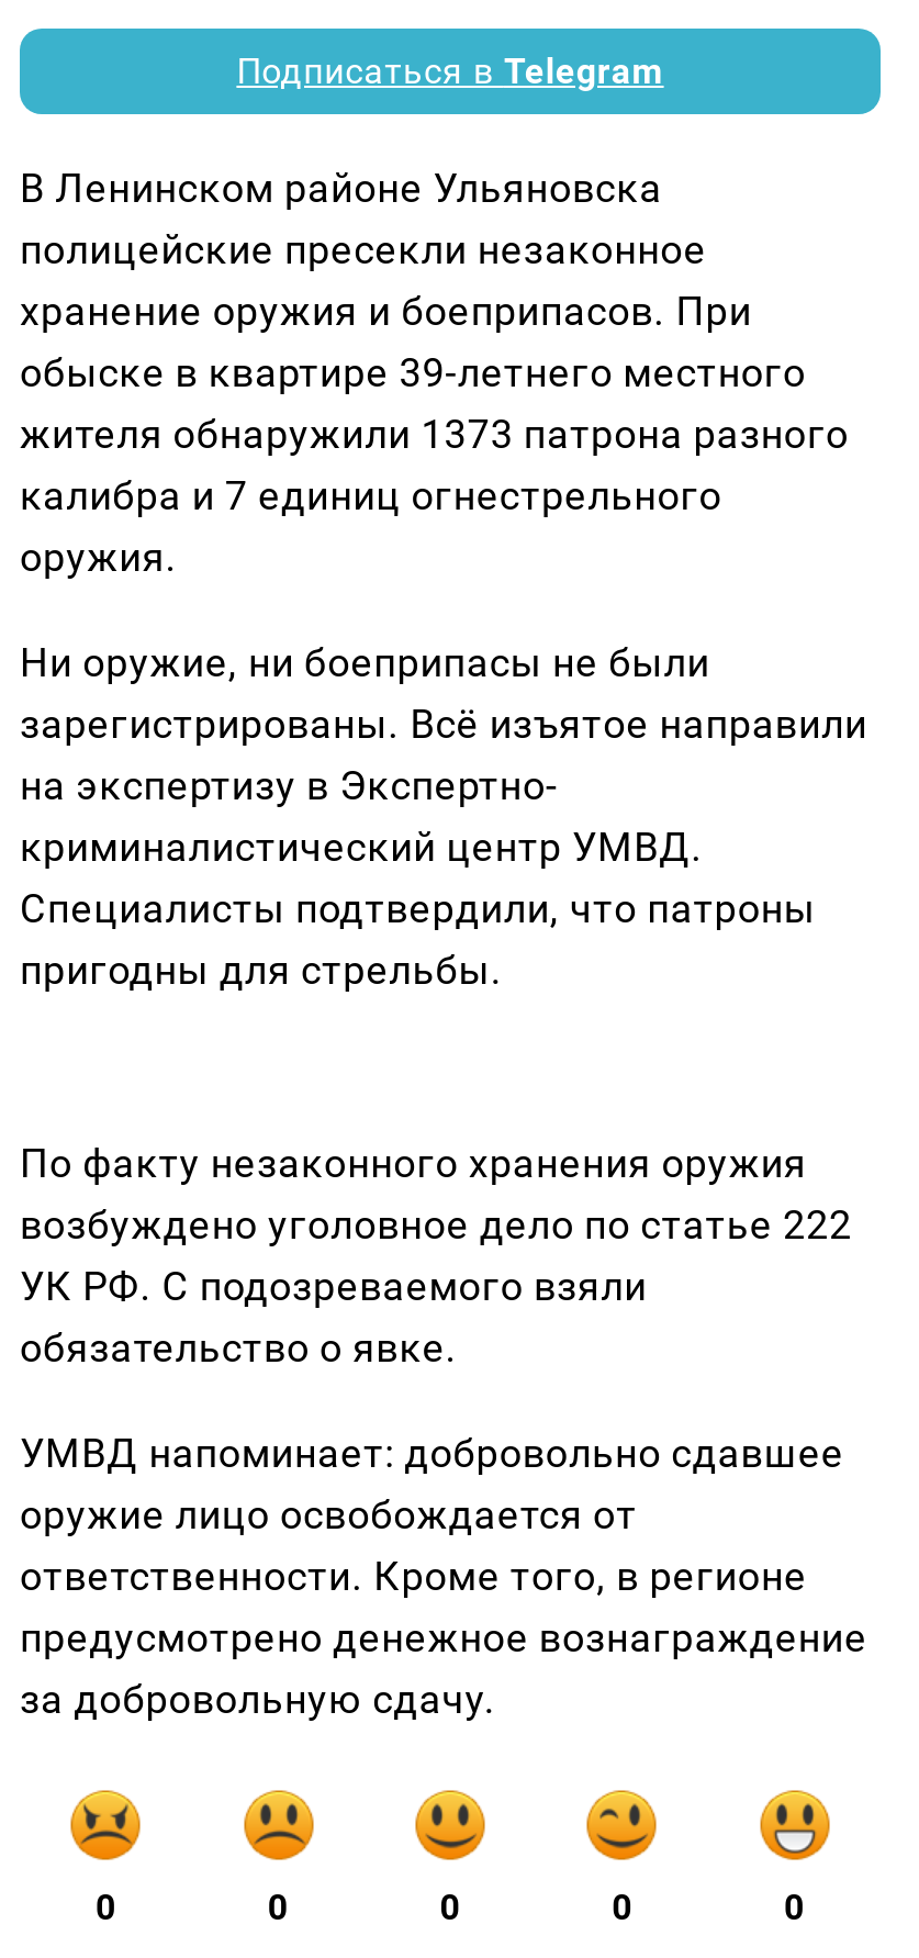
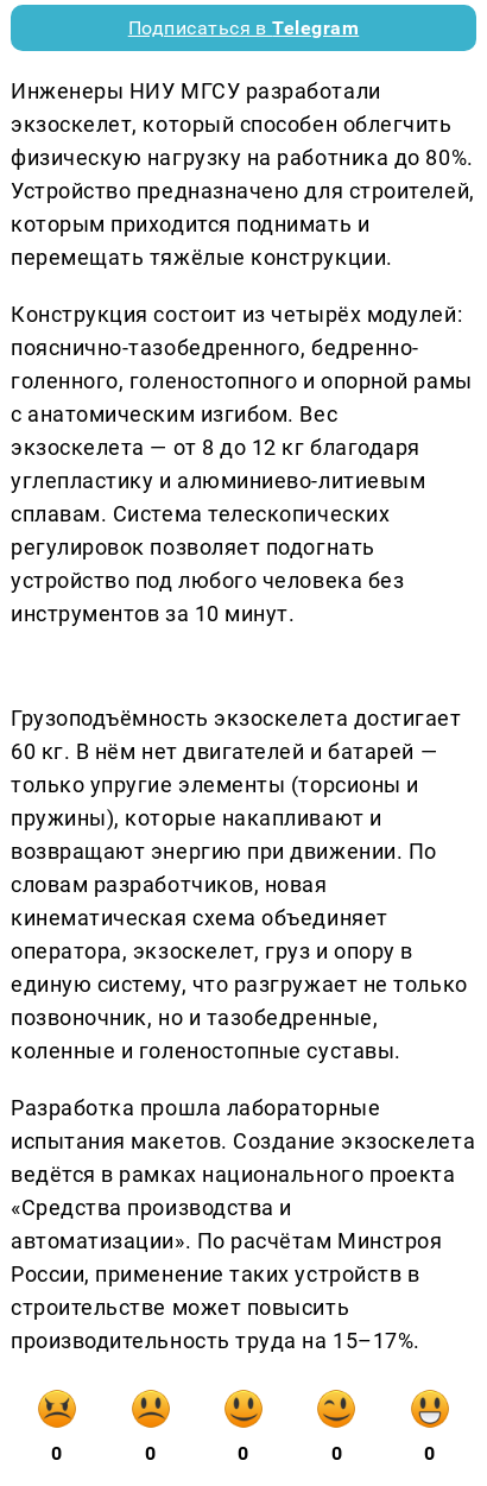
- В Ленинском районе Ульяновска
- полицейские пресекли незаконное
- хранение оружия и боеприпасов. При
- обыске в квартире 39-летнего местного
- жителя обнаружили 1373 патрона разного
- калибра и 7 единиц огнестрельного
- оружия.
+ Инженеры НИУ МГСУ разработали
+ экзоскелет, который способен облегчить
+ физическую нагрузку на работника до 80%.
+ Устройство предназначено для строителей,
+ которым приходится поднимать и
+ перемещать тяжёлые конструкции.

- Ни оружие, ни боеприпасы не были
- зарегистрированы. Всё изъятое направили
- на экспертизу в Экспертно-
- криминалистический центр УМВД.
- Специалисты подтвердили, что патроны
- пригодны для стрельбы.
+ Конструкция состоит из четырёх модулей:
+ пояснично-тазобедренного, бедренно-
+ голенного, голеностопного и опорной рамы
+ с анатомическим изгибом. Вес
+ экзоскелета — от 8 до 12 кг благодаря
+ углепластику и алюминиево-литиевым
+ сплавам. Система телескопических
+ регулировок позволяет подогнать
+ устройство под любого человека без
+ инструментов за 10 минут.

- По факту незаконного хранения оружия
- возбуждено уголовное дело по статье 222
- УК РФ. С подозреваемого взяли
- обязательство о явке.
+ Грузоподъёмность экзоскелета достигает
+ 60 кг. В нём нет двигателей и батарей —
+ только упругие элементы (торсионы и
+ пружины), которые накапливают и
+ возвращают энергию при движении. По
+ словам разработчиков, новая
+ кинематическая схема объединяет
+ оператора, экзоскелет, груз и опору в
+ единую систему, что разгружает не только
+ позвоночник, но и тазобедренные,
+ коленные и голеностопные суставы.

- УМВД напоминает: добровольно сдавшее
- оружие лицо освобождается от
- ответственности. Кроме того, в регионе
- предусмотрено денежное вознаграждение
- за добровольную сдачу.
+ Разработка прошла лабораторные
+ испытания макетов. Создание экзоскелета
+ ведётся в рамках национального проекта
+ «Средства производства и
+ автоматизации». По расчётам Минстроя
+ России, применение таких устройств в
+ строительстве может повысить
+ производительность труда на 15–17%.
